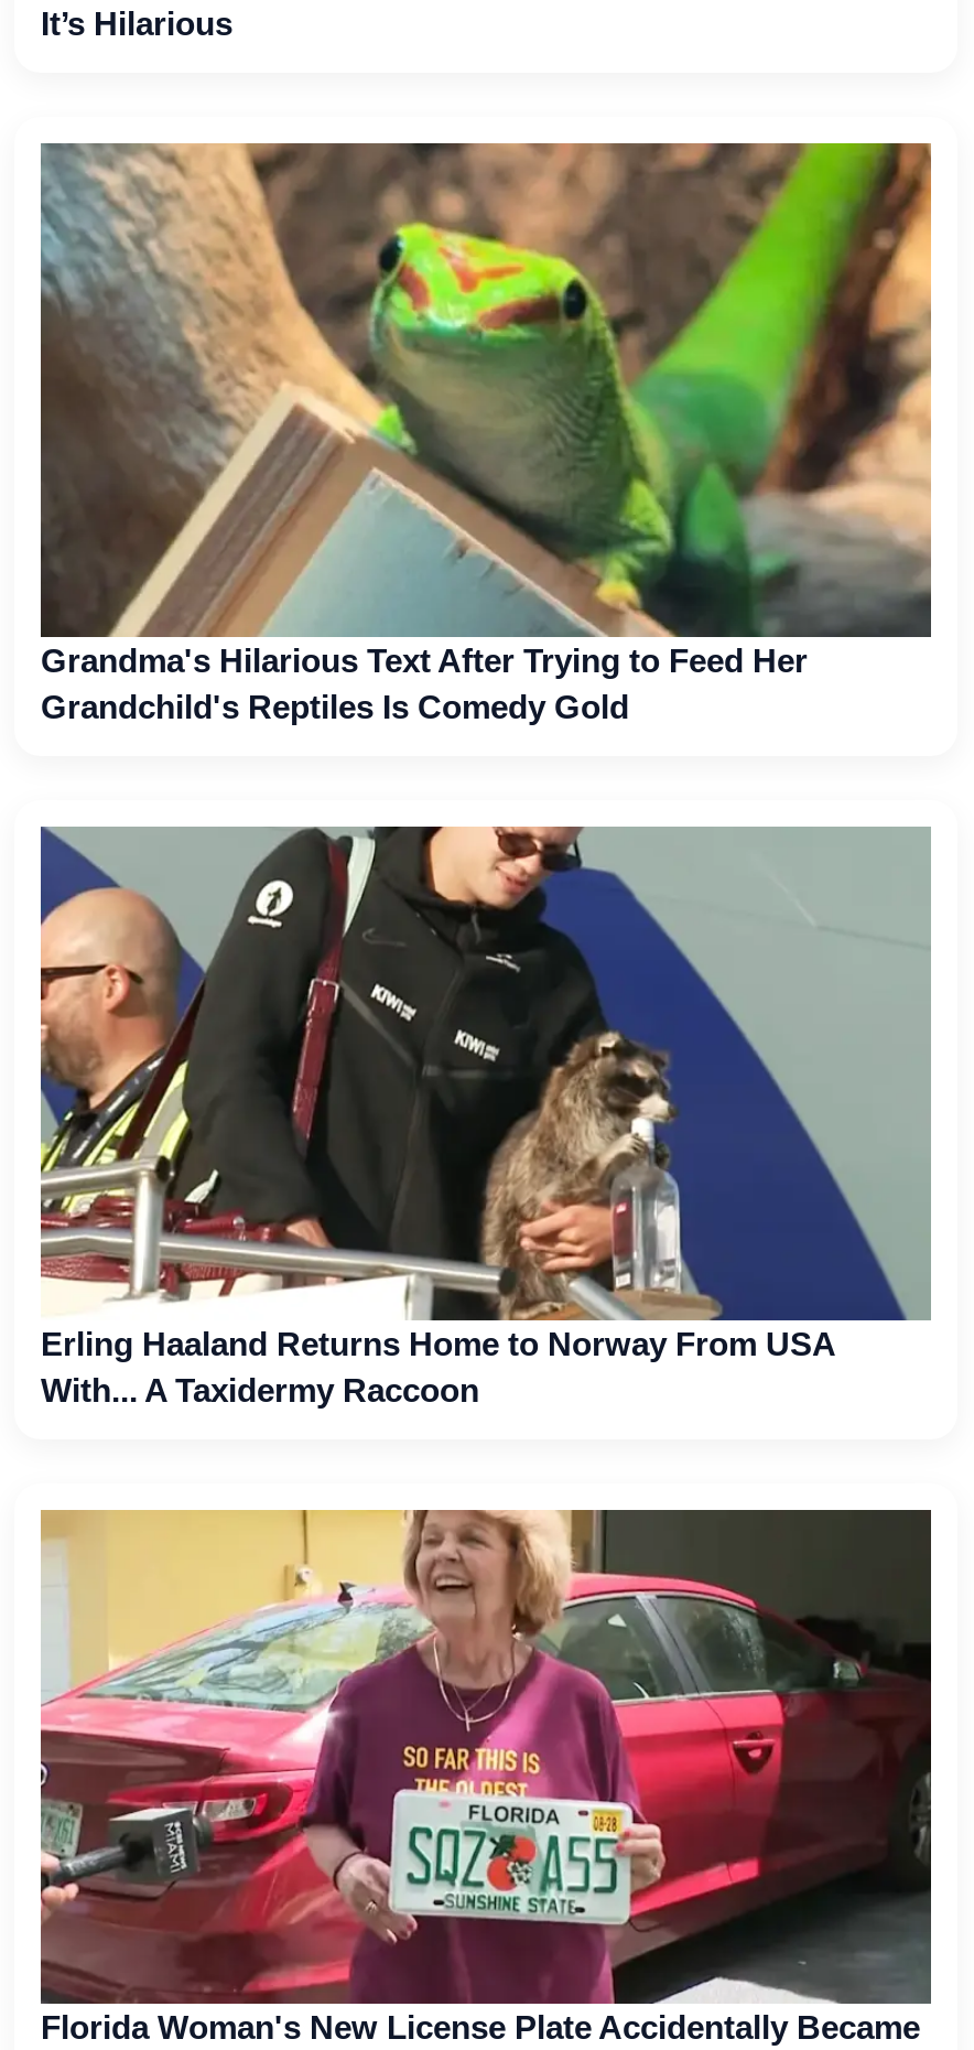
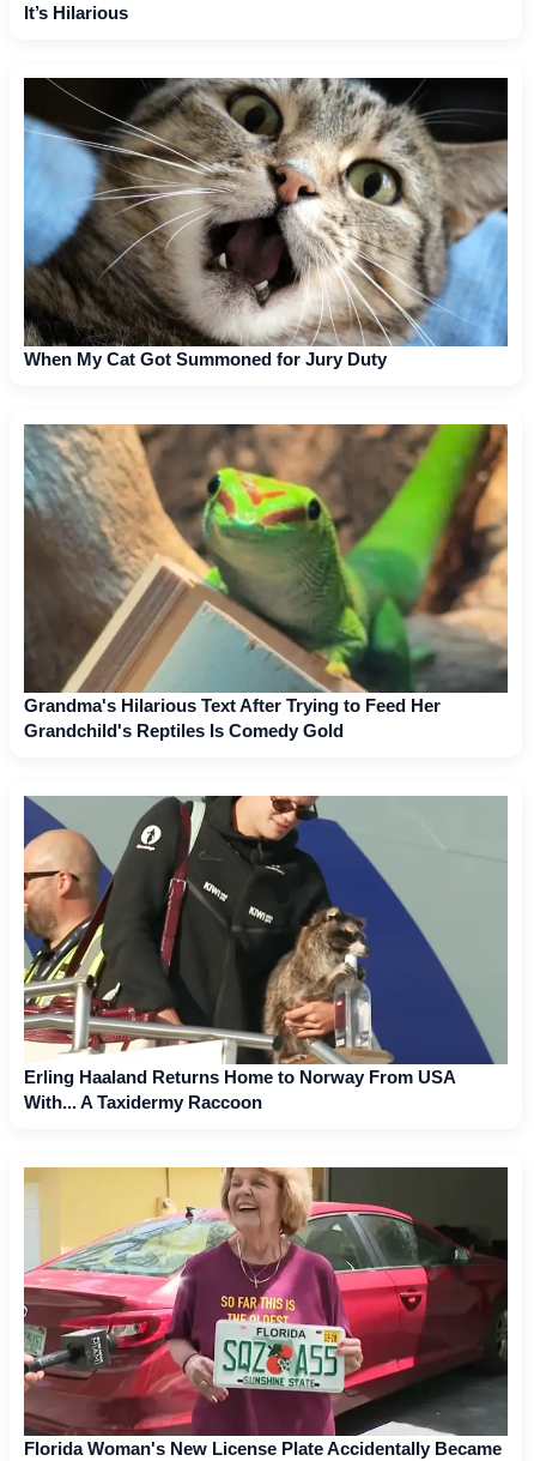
+ [image]
+ When My Cat Got Summoned for Jury Duty
